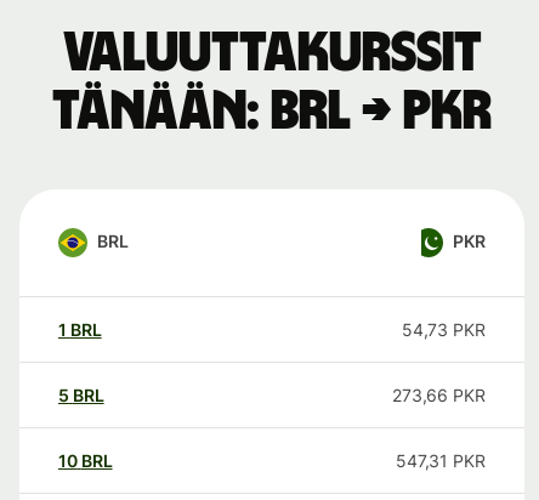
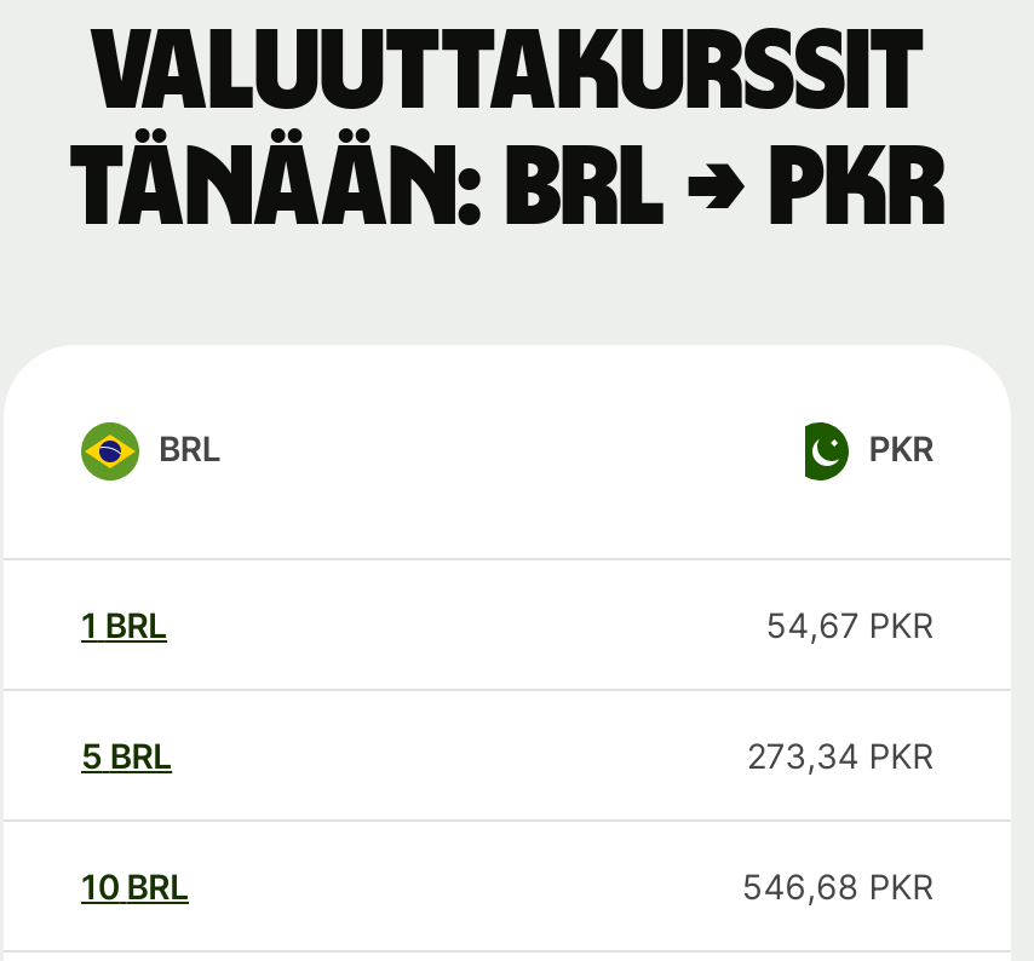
- 54,73 PKR
+ 54,67 PKR

- 273,66 PKR
+ 273,34 PKR

- 547,31 PKR
+ 546,68 PKR
